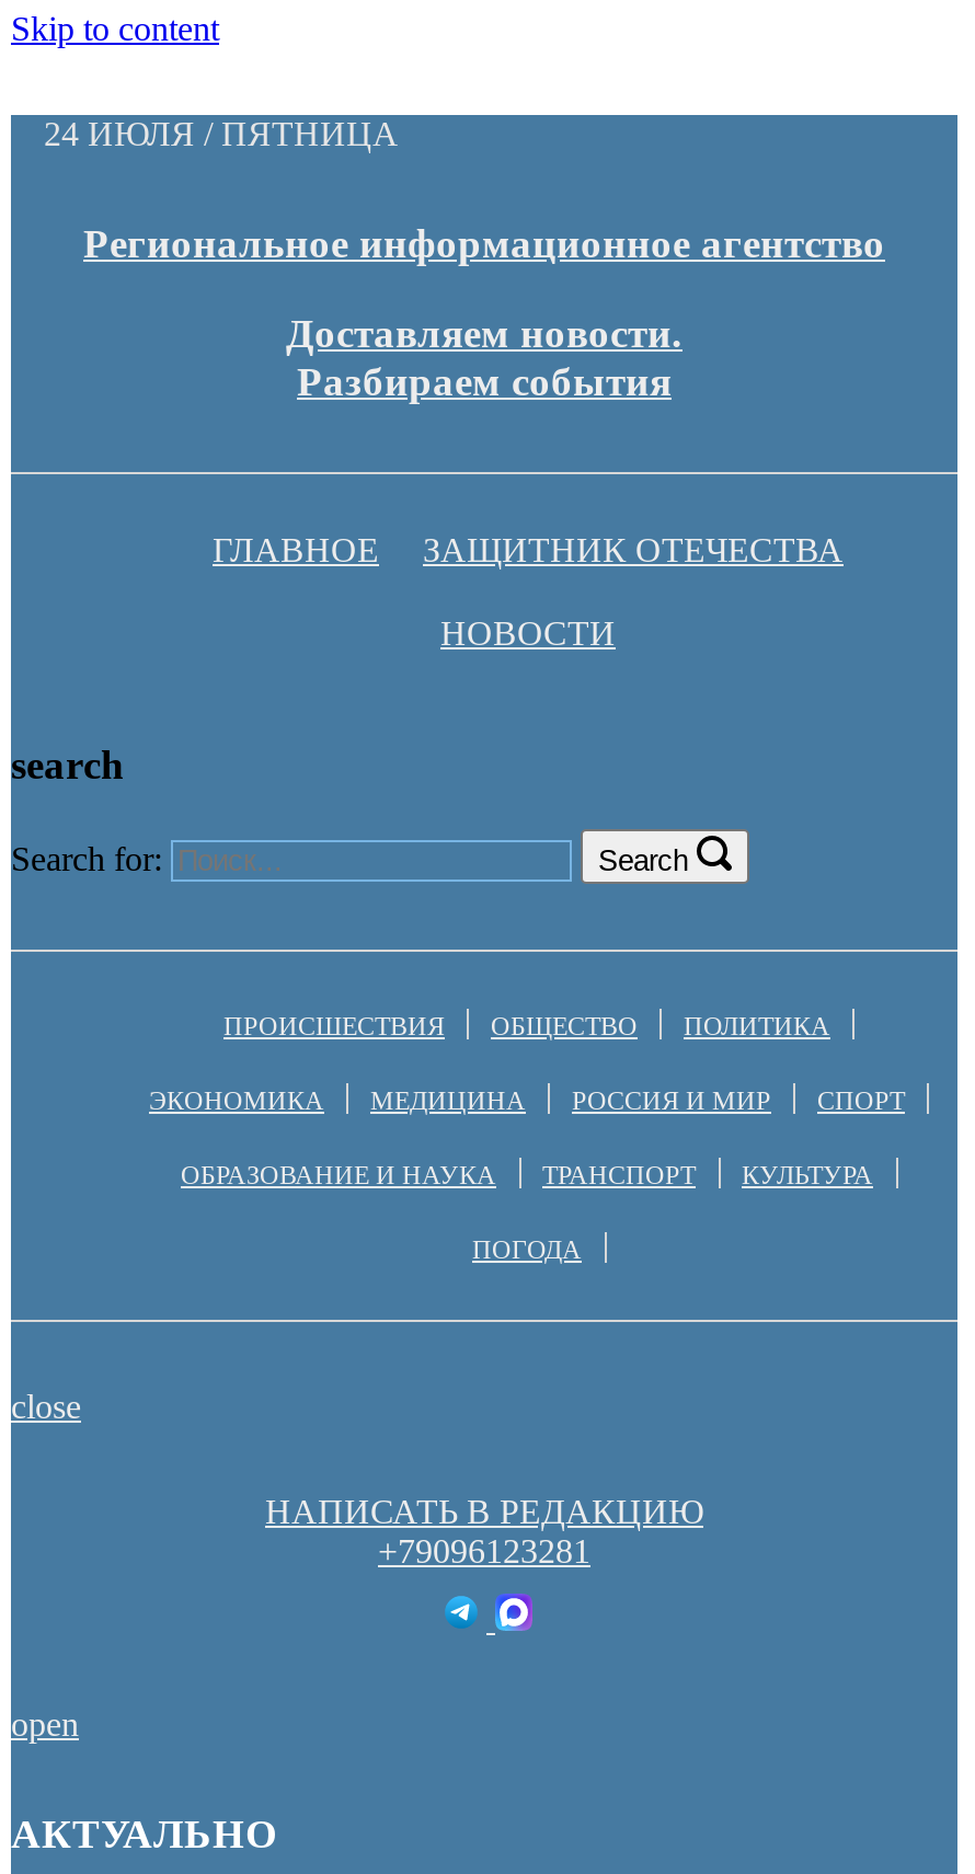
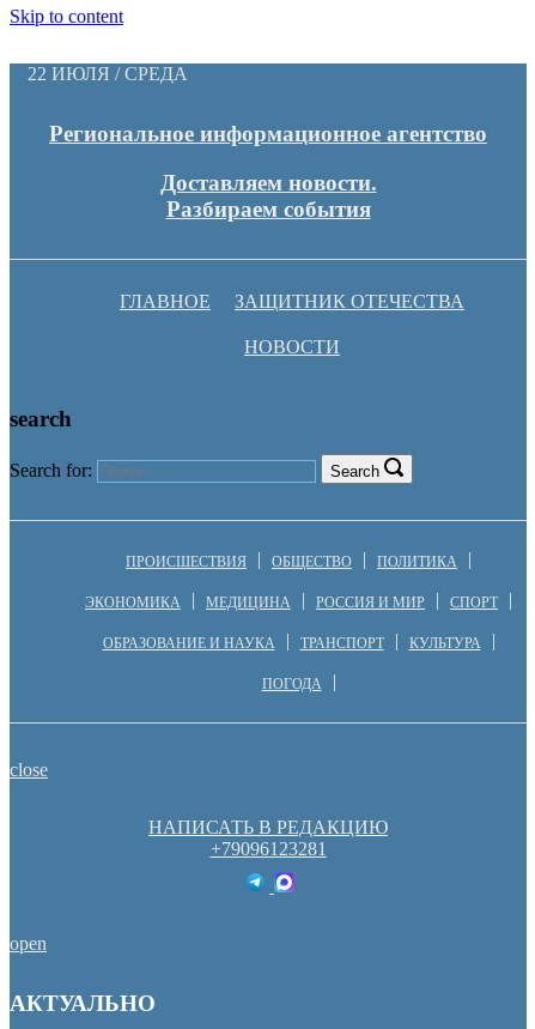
- 24 ИЮЛЯ / ПЯТНИЦА
+ 22 ИЮЛЯ / СРЕДА
